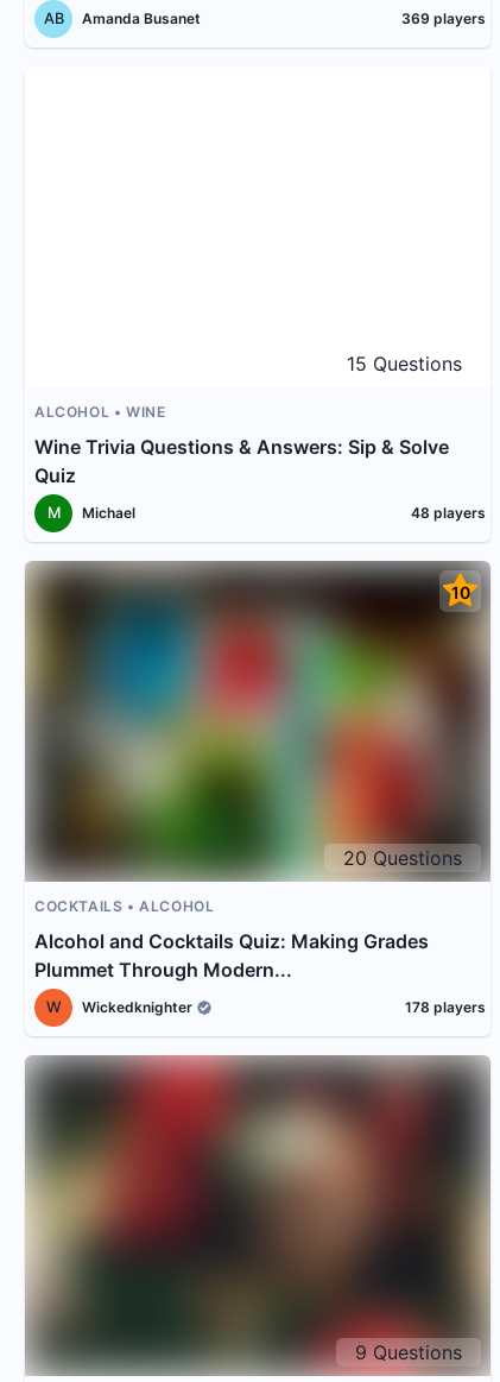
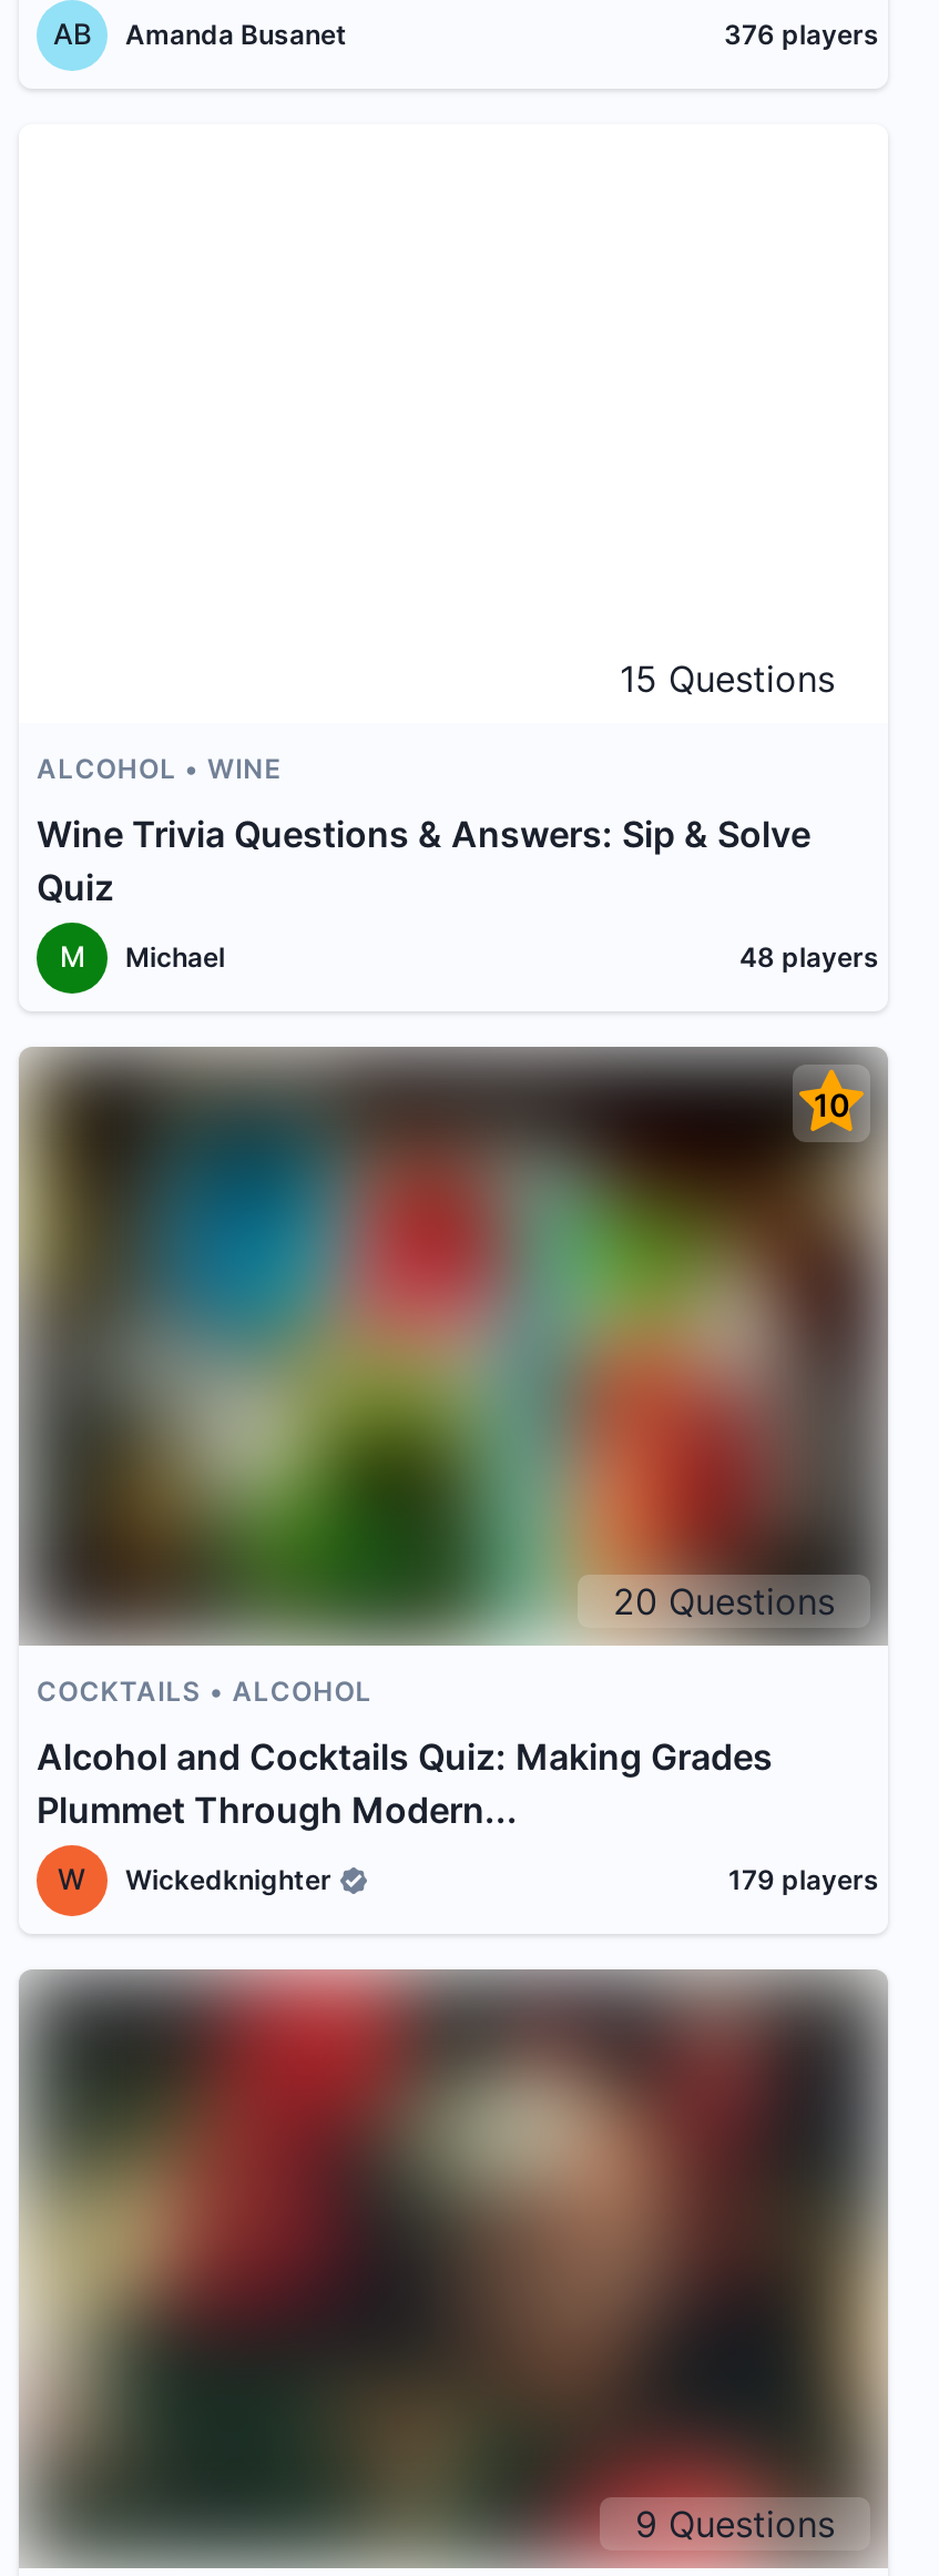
- 369 players
+ 376 players

- 178 players
+ 179 players
